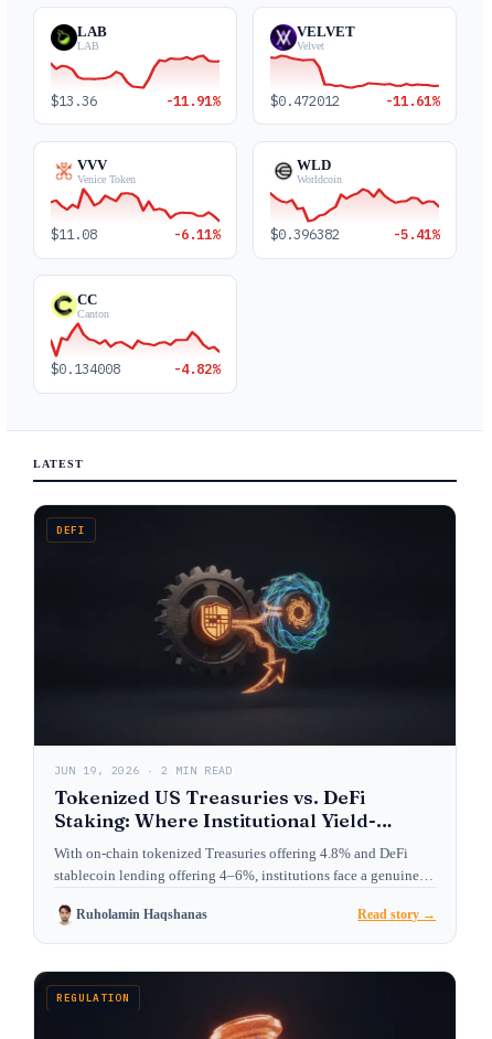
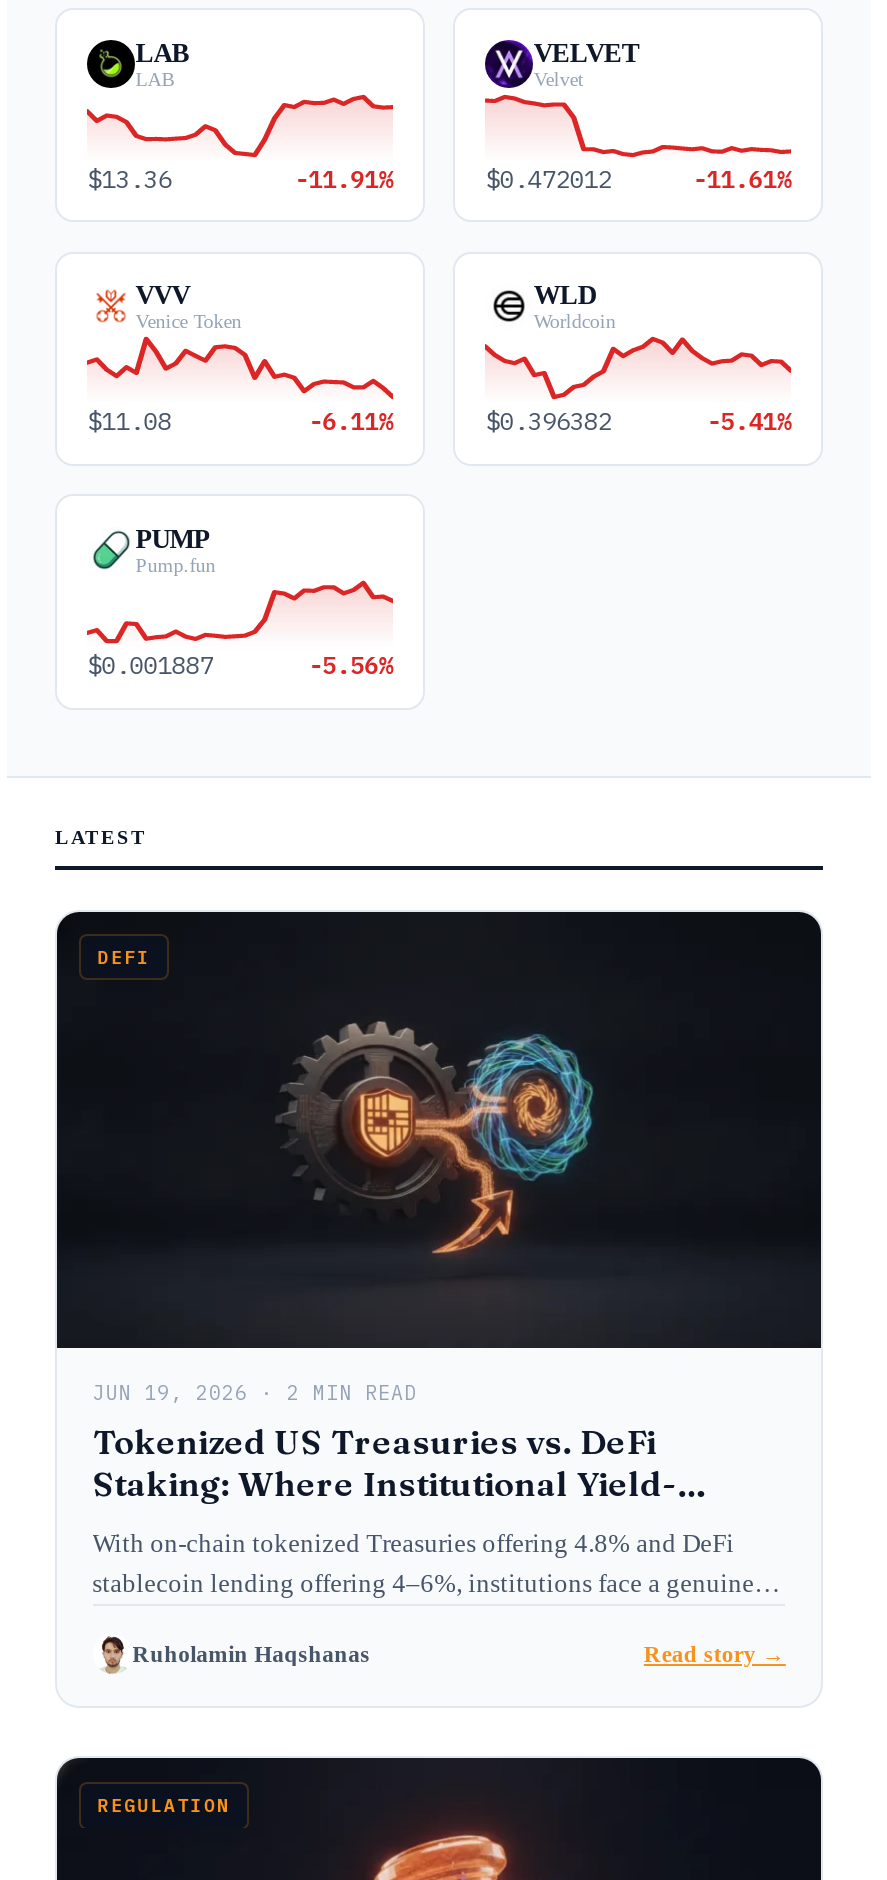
- [image]
- CC
- Canton
+ [image]
+ PUMP
+ Pump.fun

- $0.134008
- -4.82%
+ $0.001887
+ -5.56%
